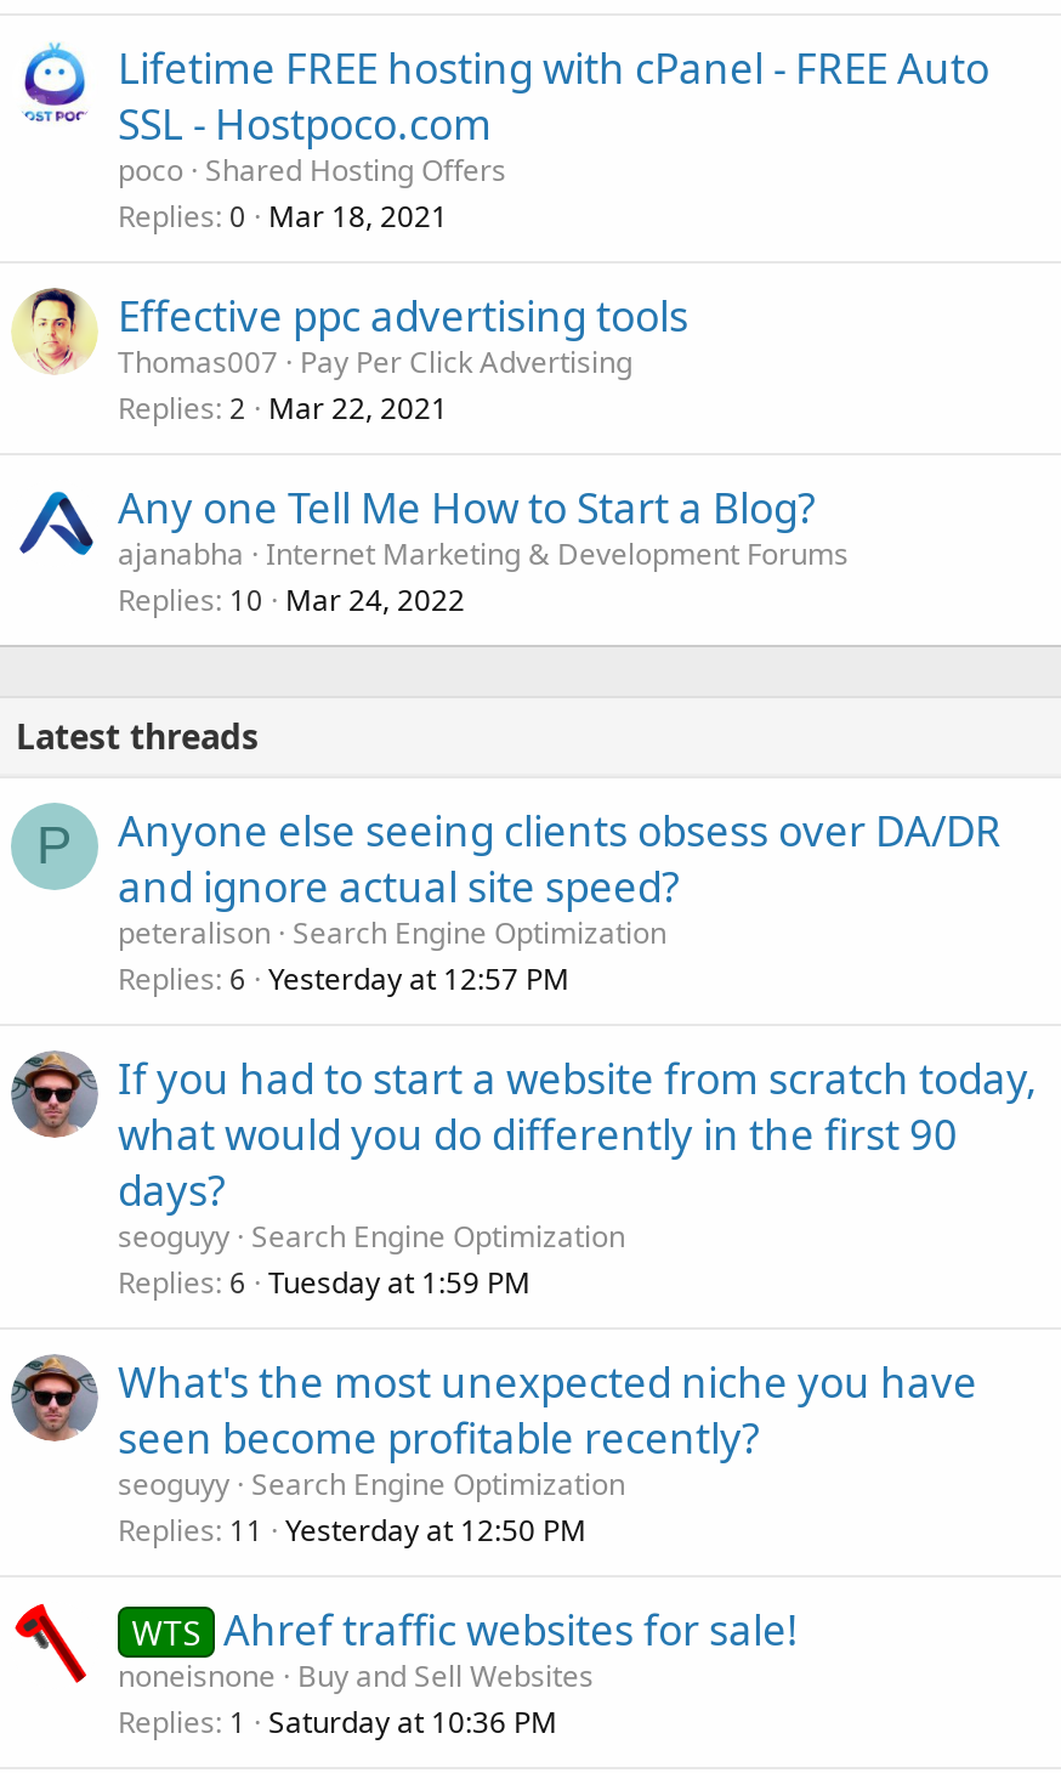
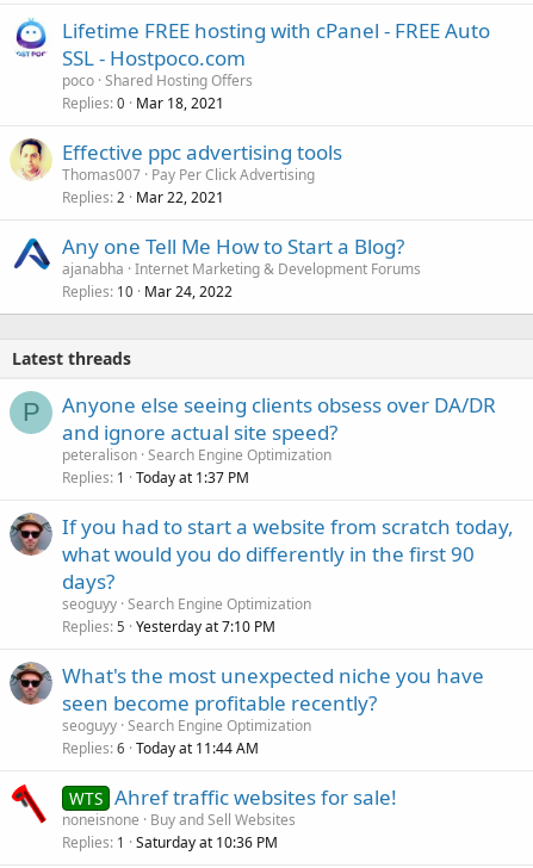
- Replies 6 Yesterday at 12:57 PM
+ Replies 1 Today at 1:37 PM

- Replies 6 Tuesday at 1:59 PM
+ Replies 5 Yesterday at 7:10 PM

- Replies 11 Yesterday at 12:50 PM
+ Replies 6 Today at 11:44 AM
